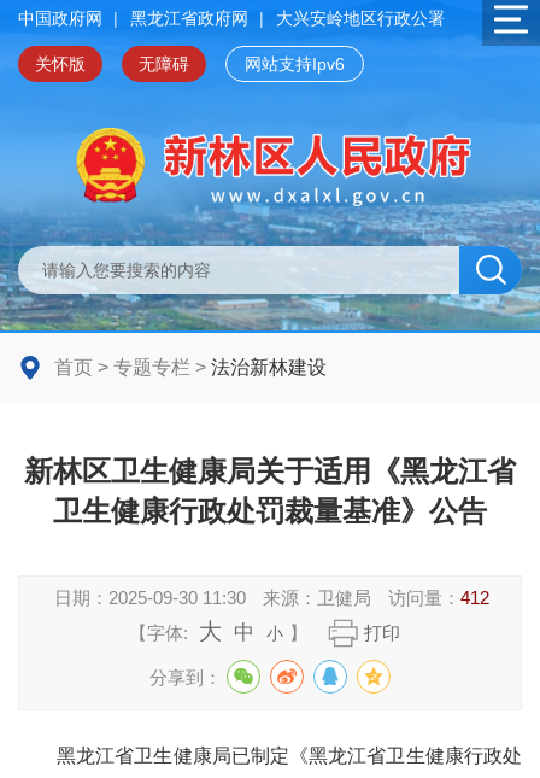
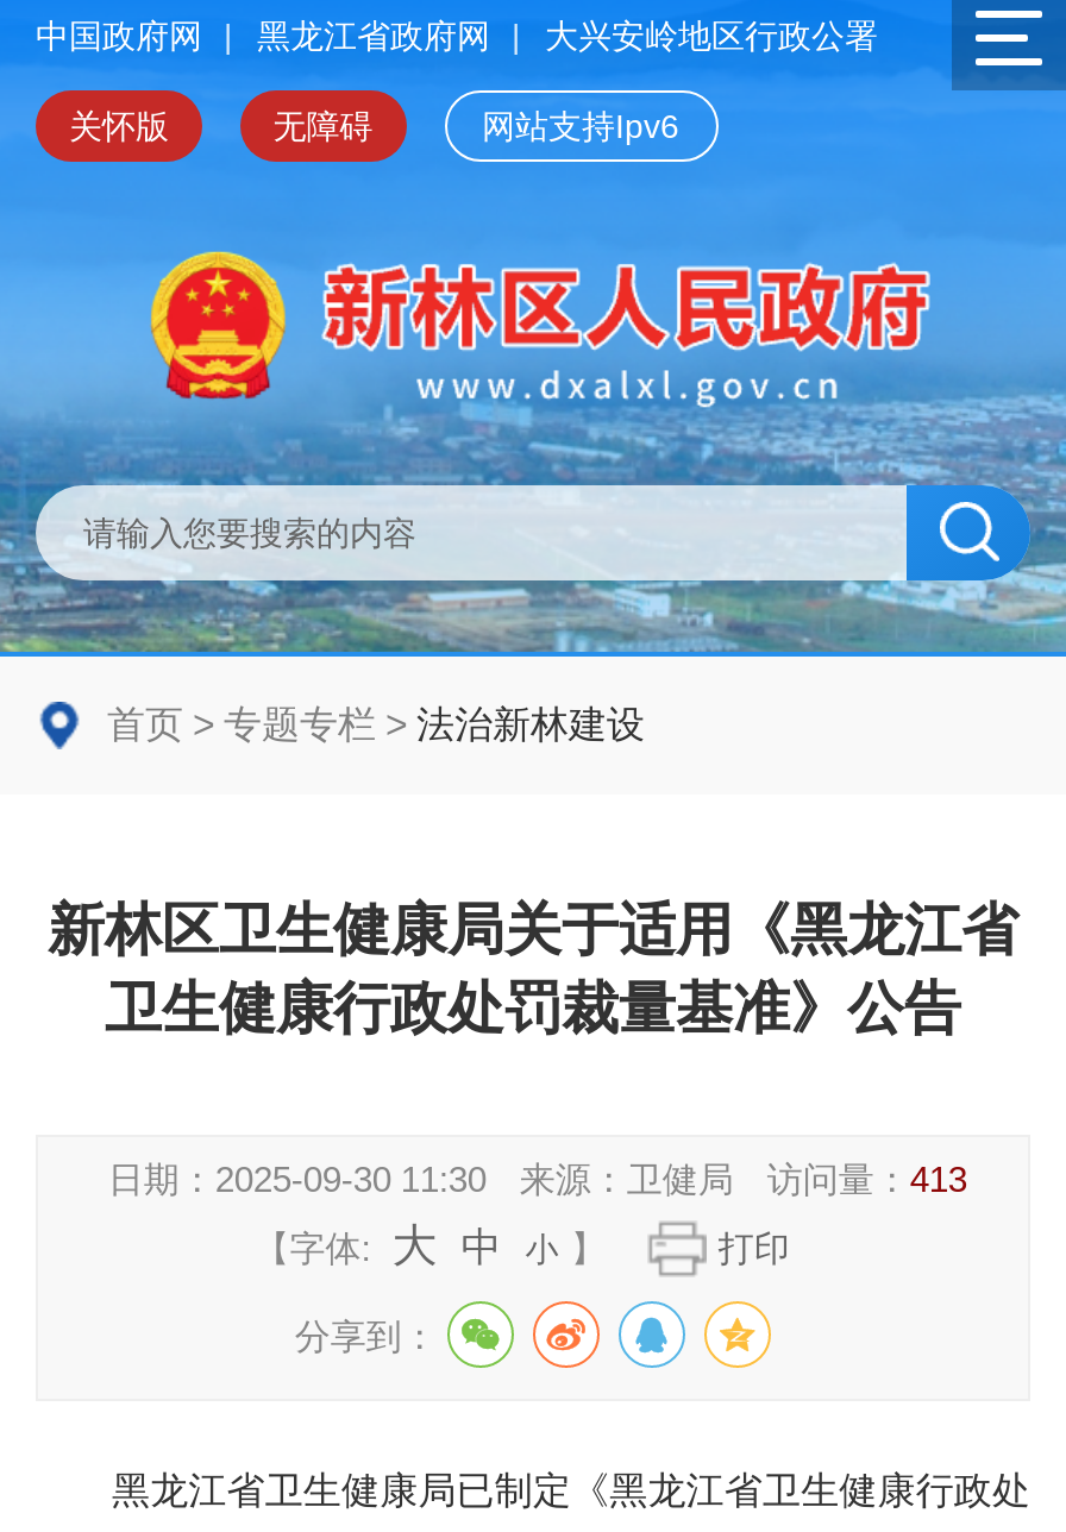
- 日期：2025-09-30 11:30 来源：卫健局 访问量：412
+ 日期：2025-09-30 11:30 来源：卫健局 访问量：413
